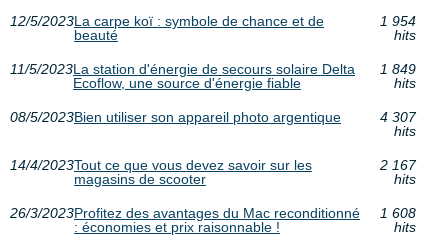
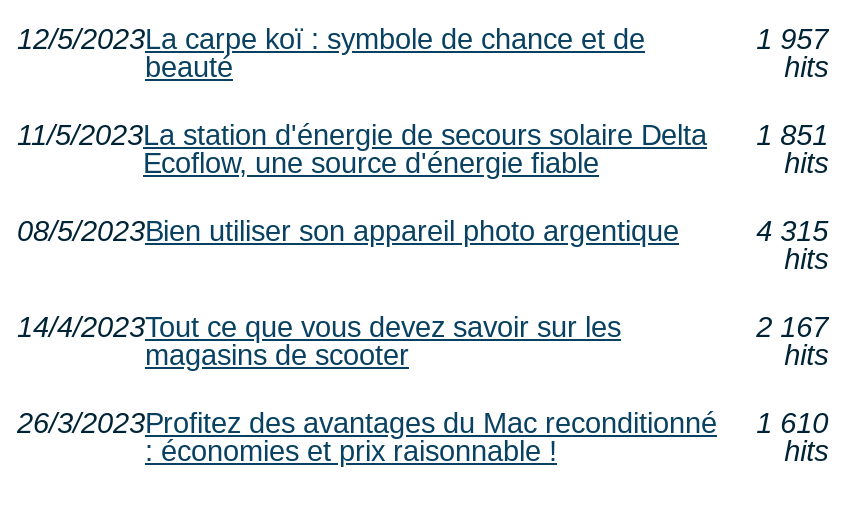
- 1 954
+ 1 957

- 11/5/2023 La station d'énergie de secours solaire Delta 1 849
+ 11/5/2023 La station d'énergie de secours solaire Delta 1 851

- 4 307
+ 4 315

- 26/3/2023Profitez des avantages du Mac reconditionné 1 608
+ 26/3/2023Profitez des avantages du Mac reconditionné 1 610
